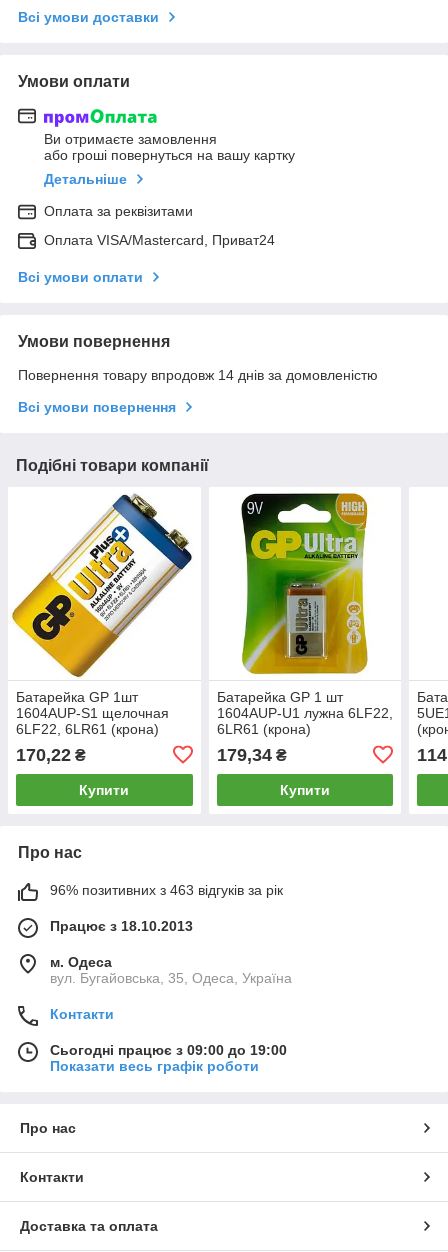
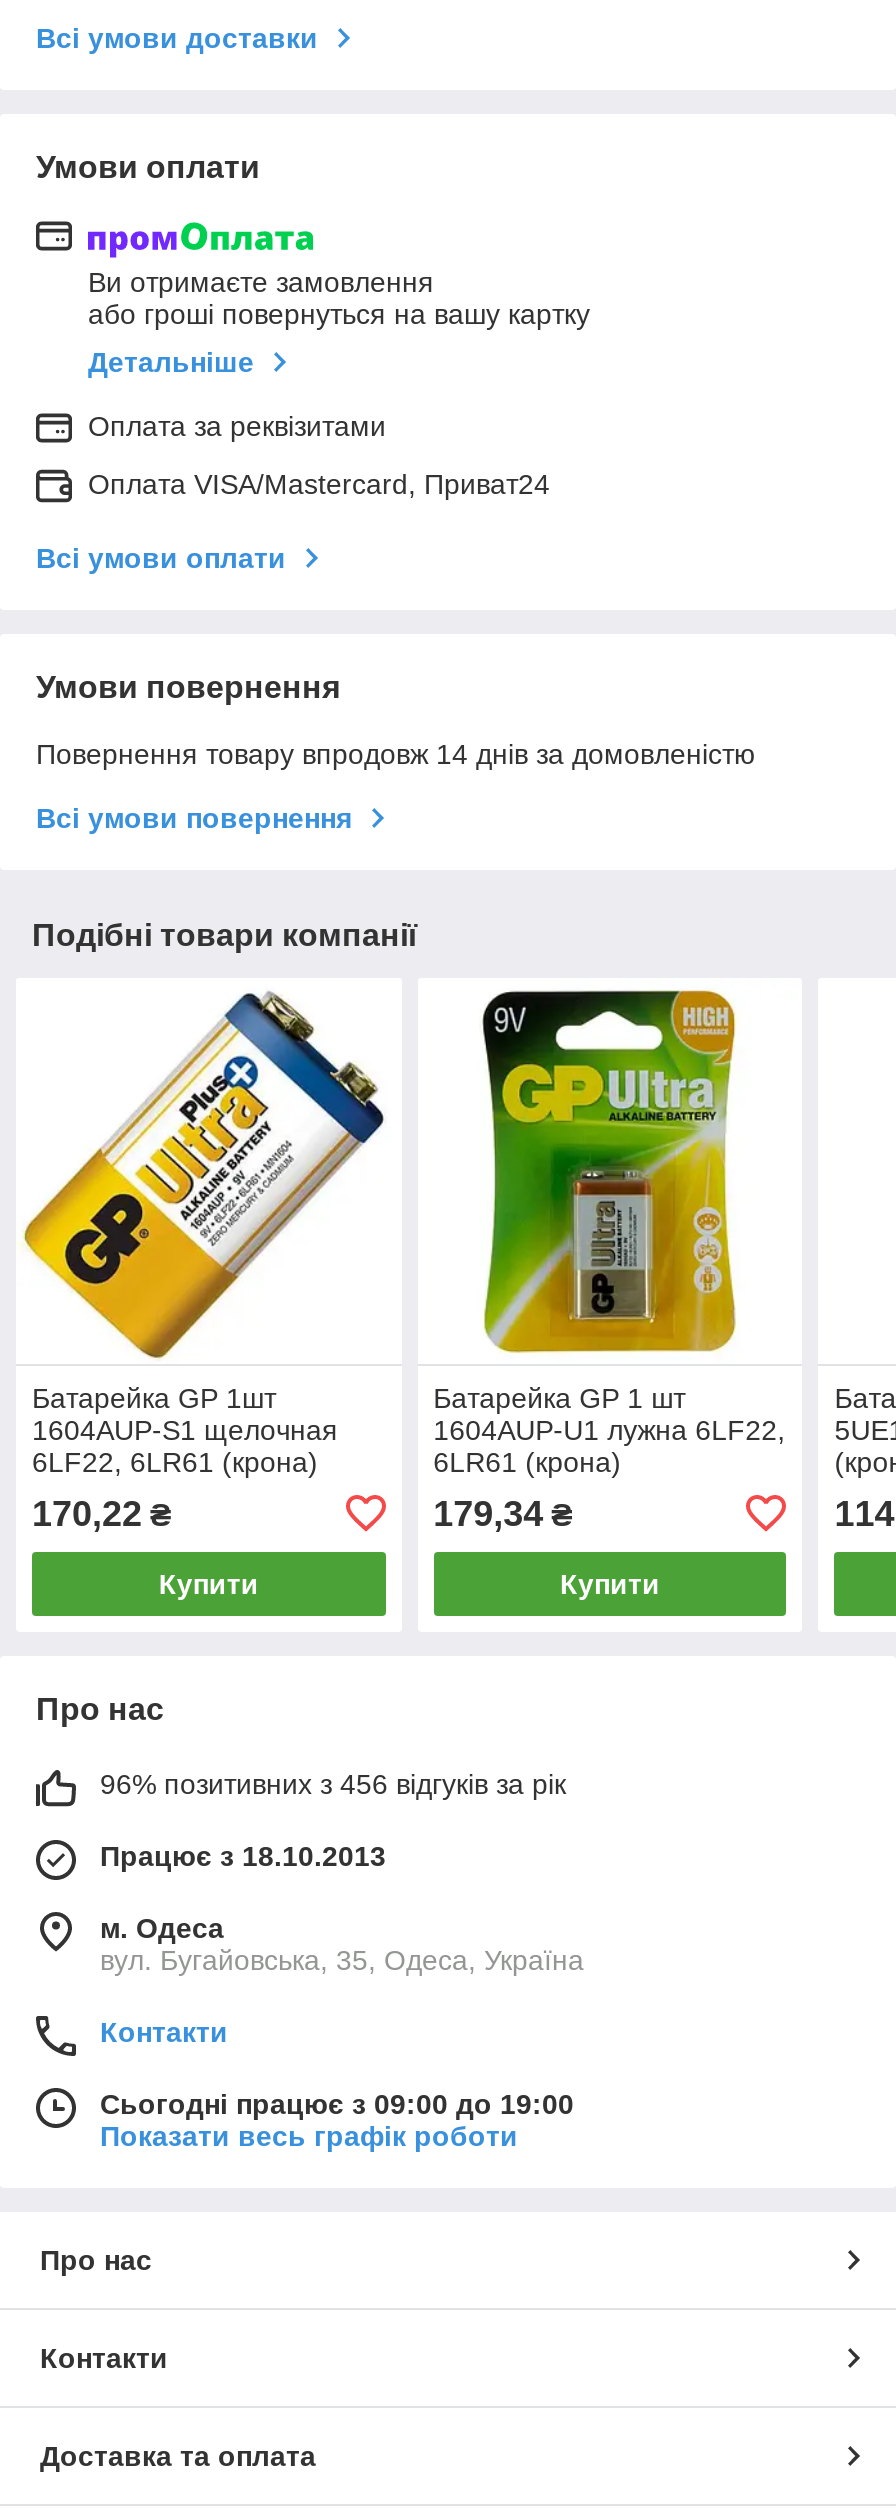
- 96% позитивних з 463 відгуків за рік
+ 96% позитивних з 456 відгуків за рік
